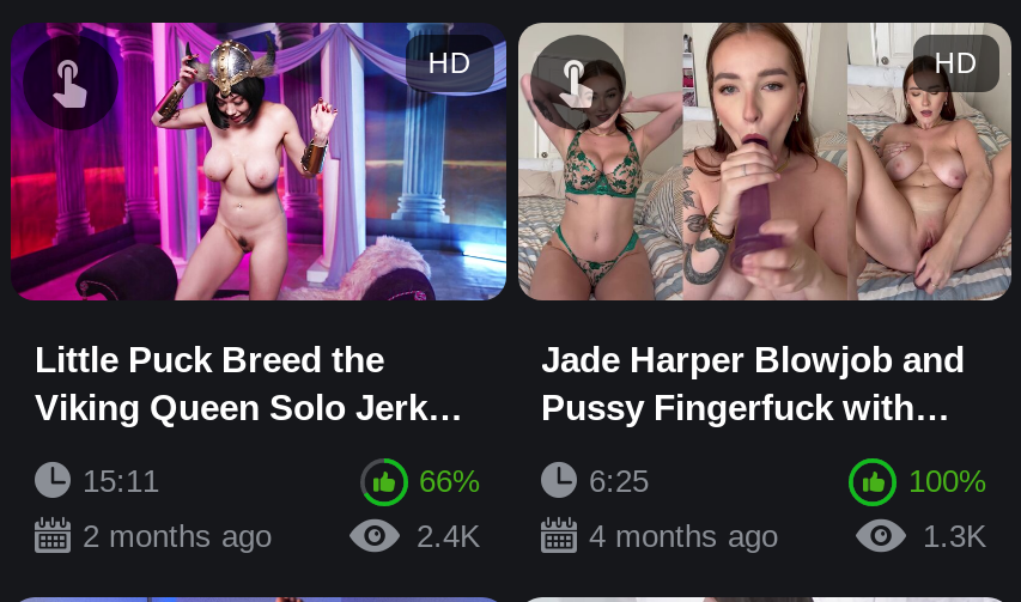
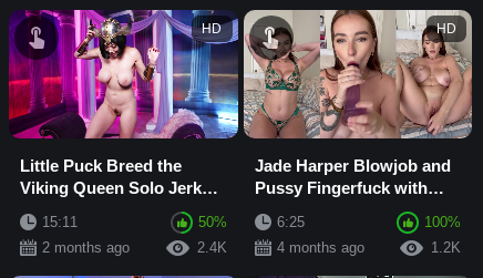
- 66%
+ 50%

- 1.3K
+ 1.2K
